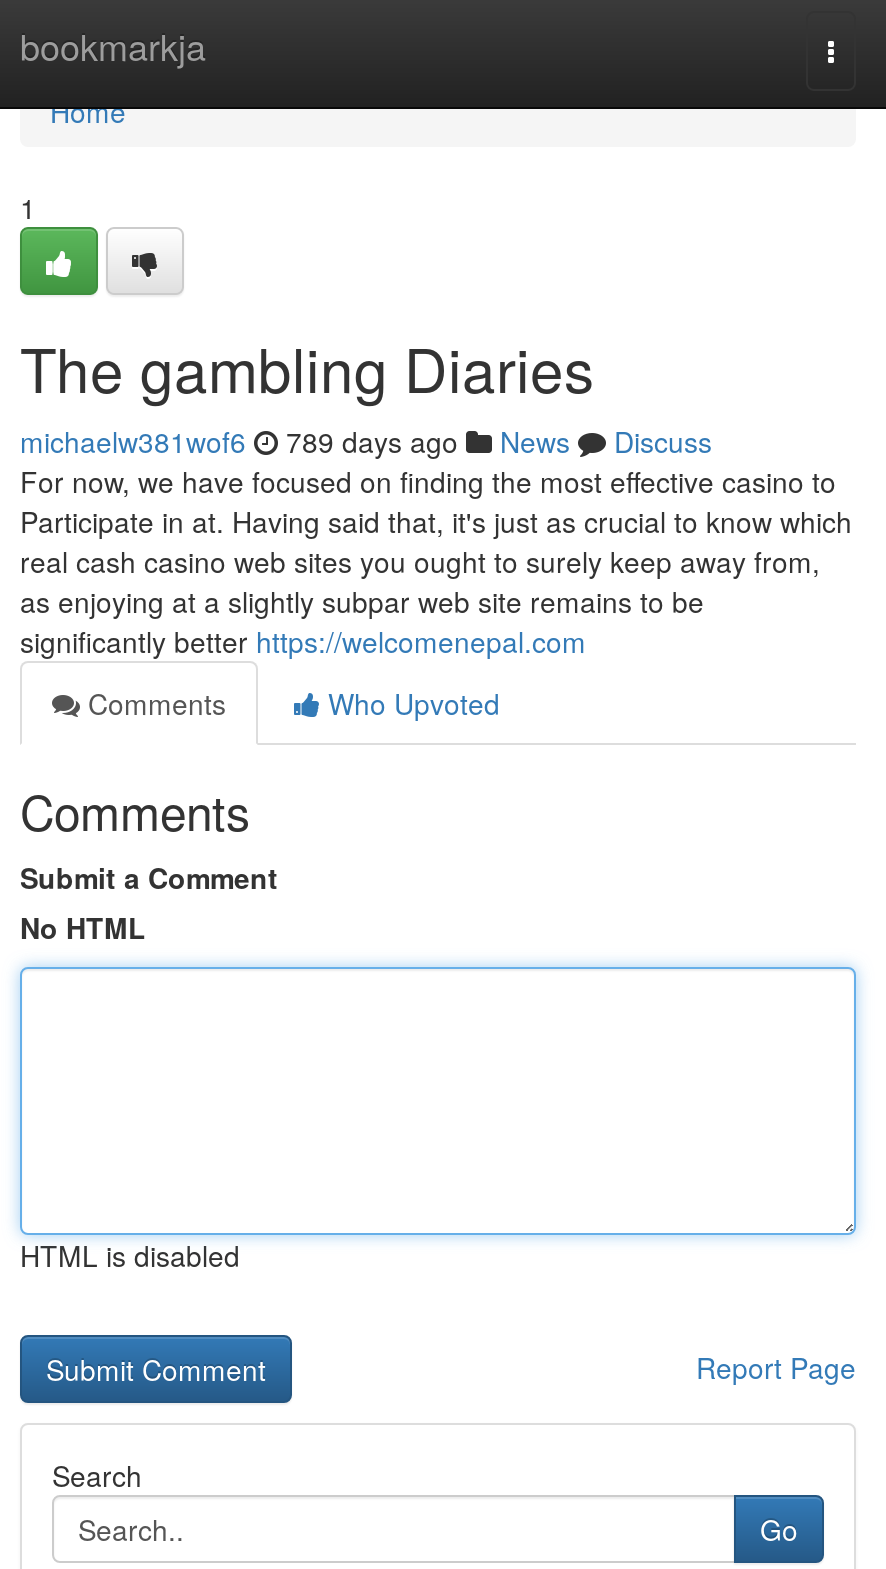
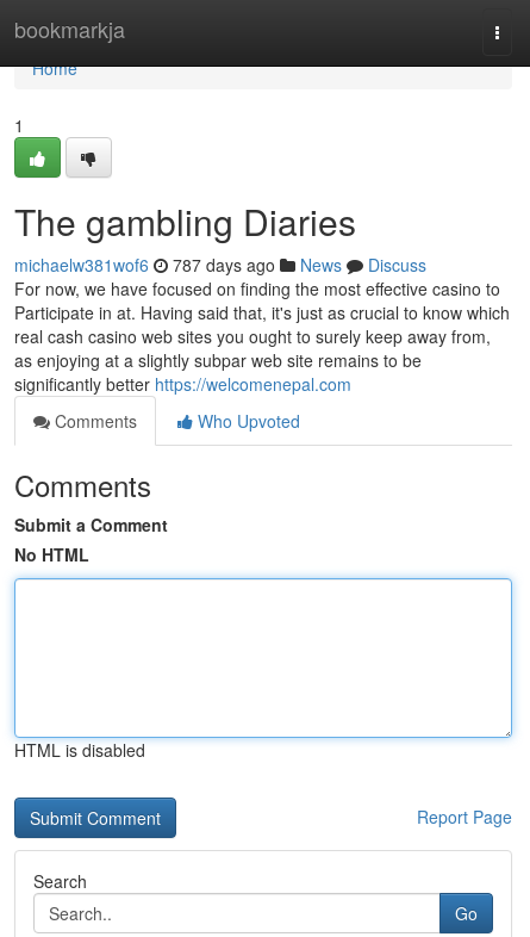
- michaelw381wof6 789 days ago News Discuss
+ michaelw381wof6 787 days ago News Discuss
